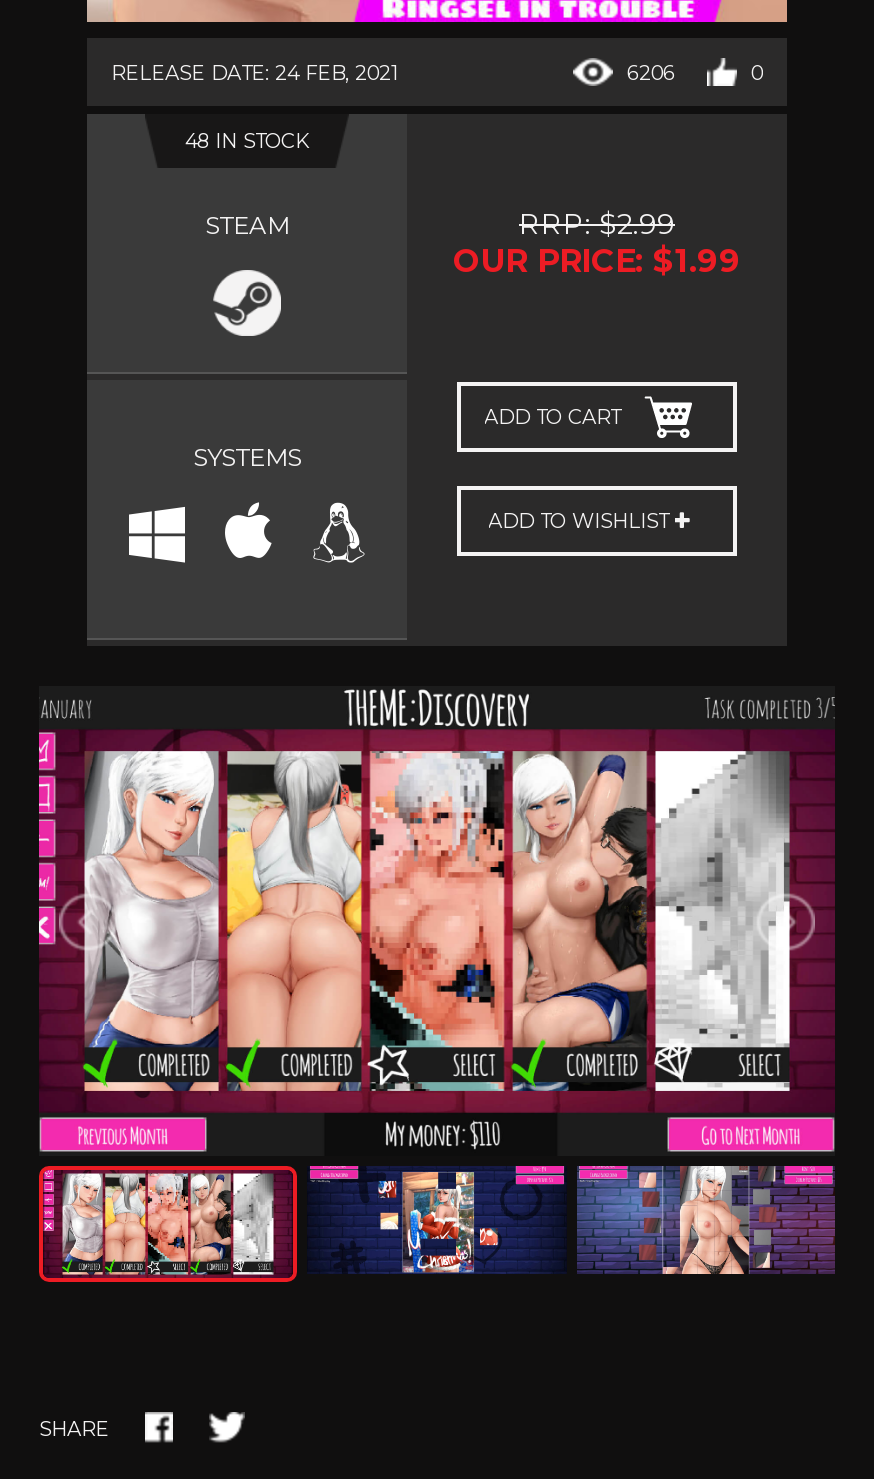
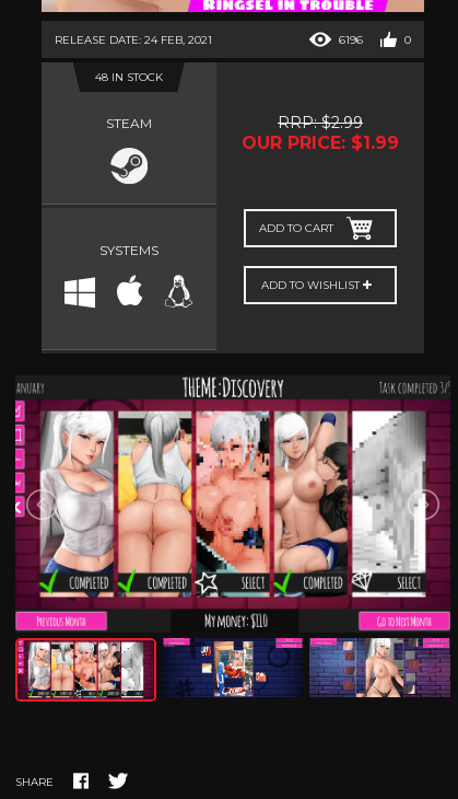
- 6206
+ 6196
